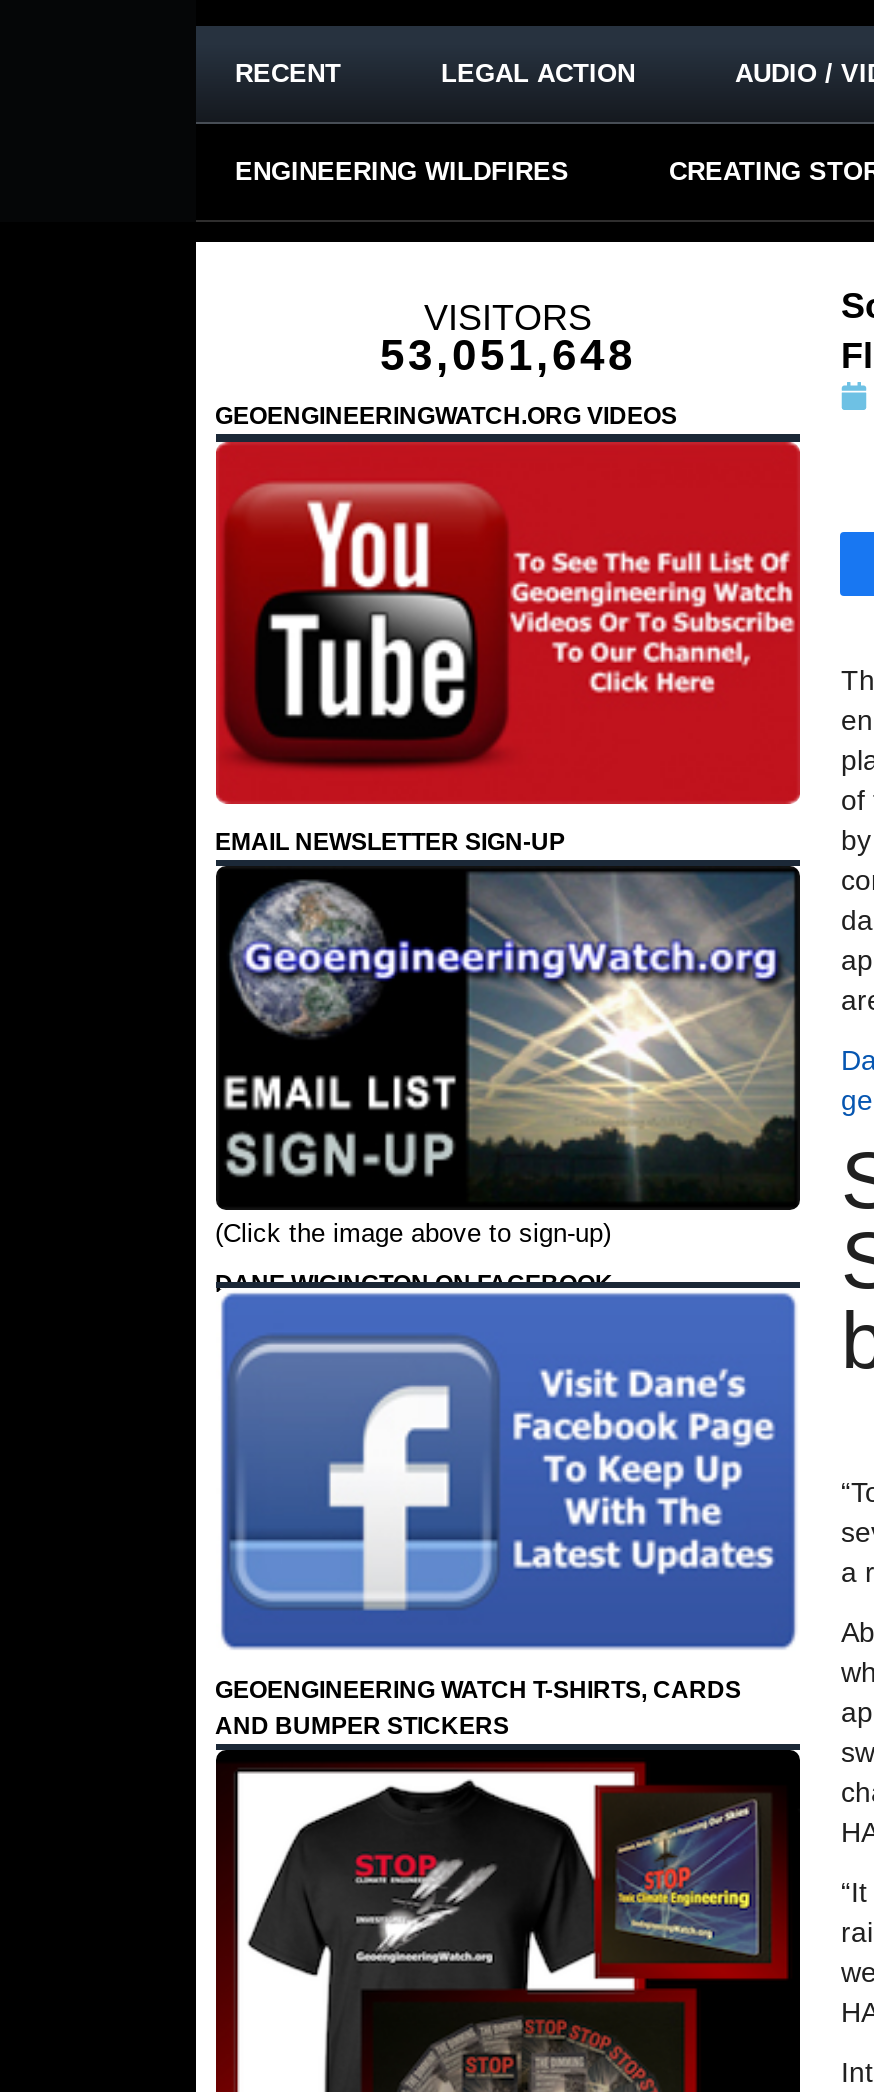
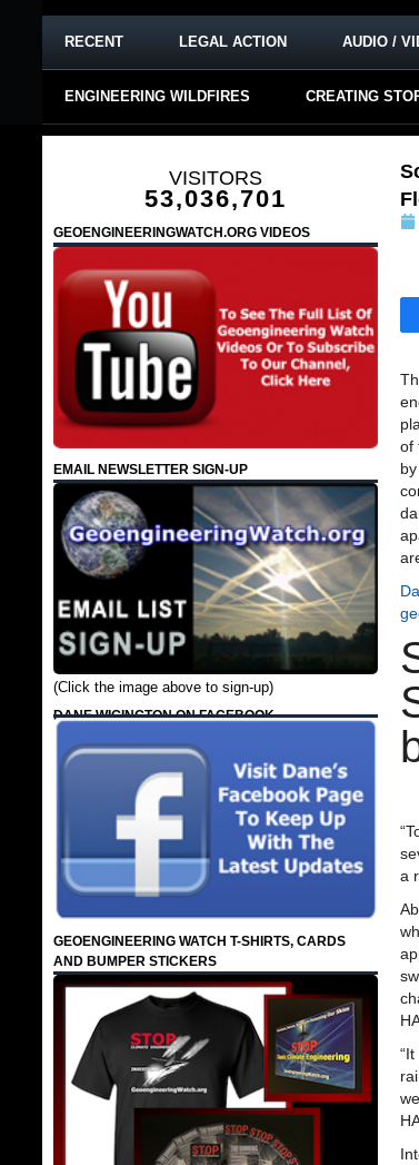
- 53,051,648
+ 53,036,701
